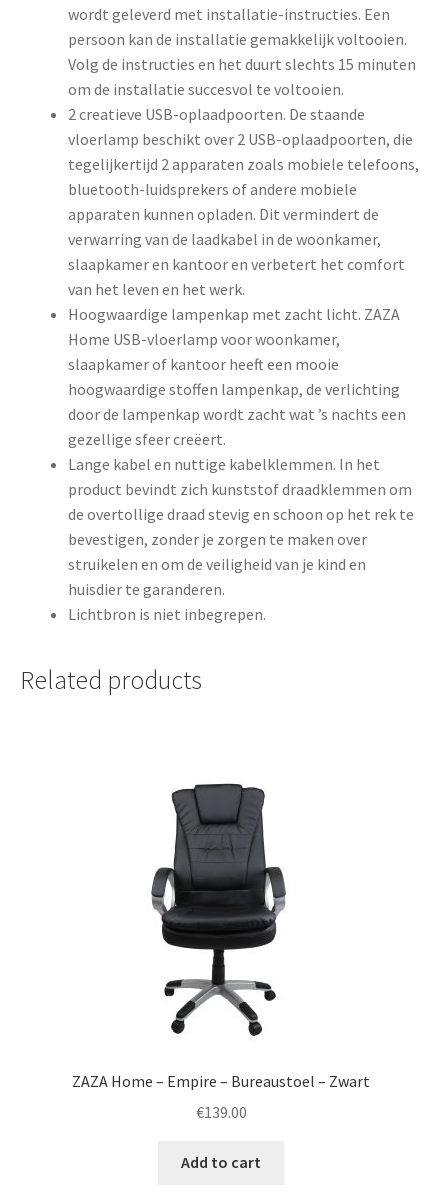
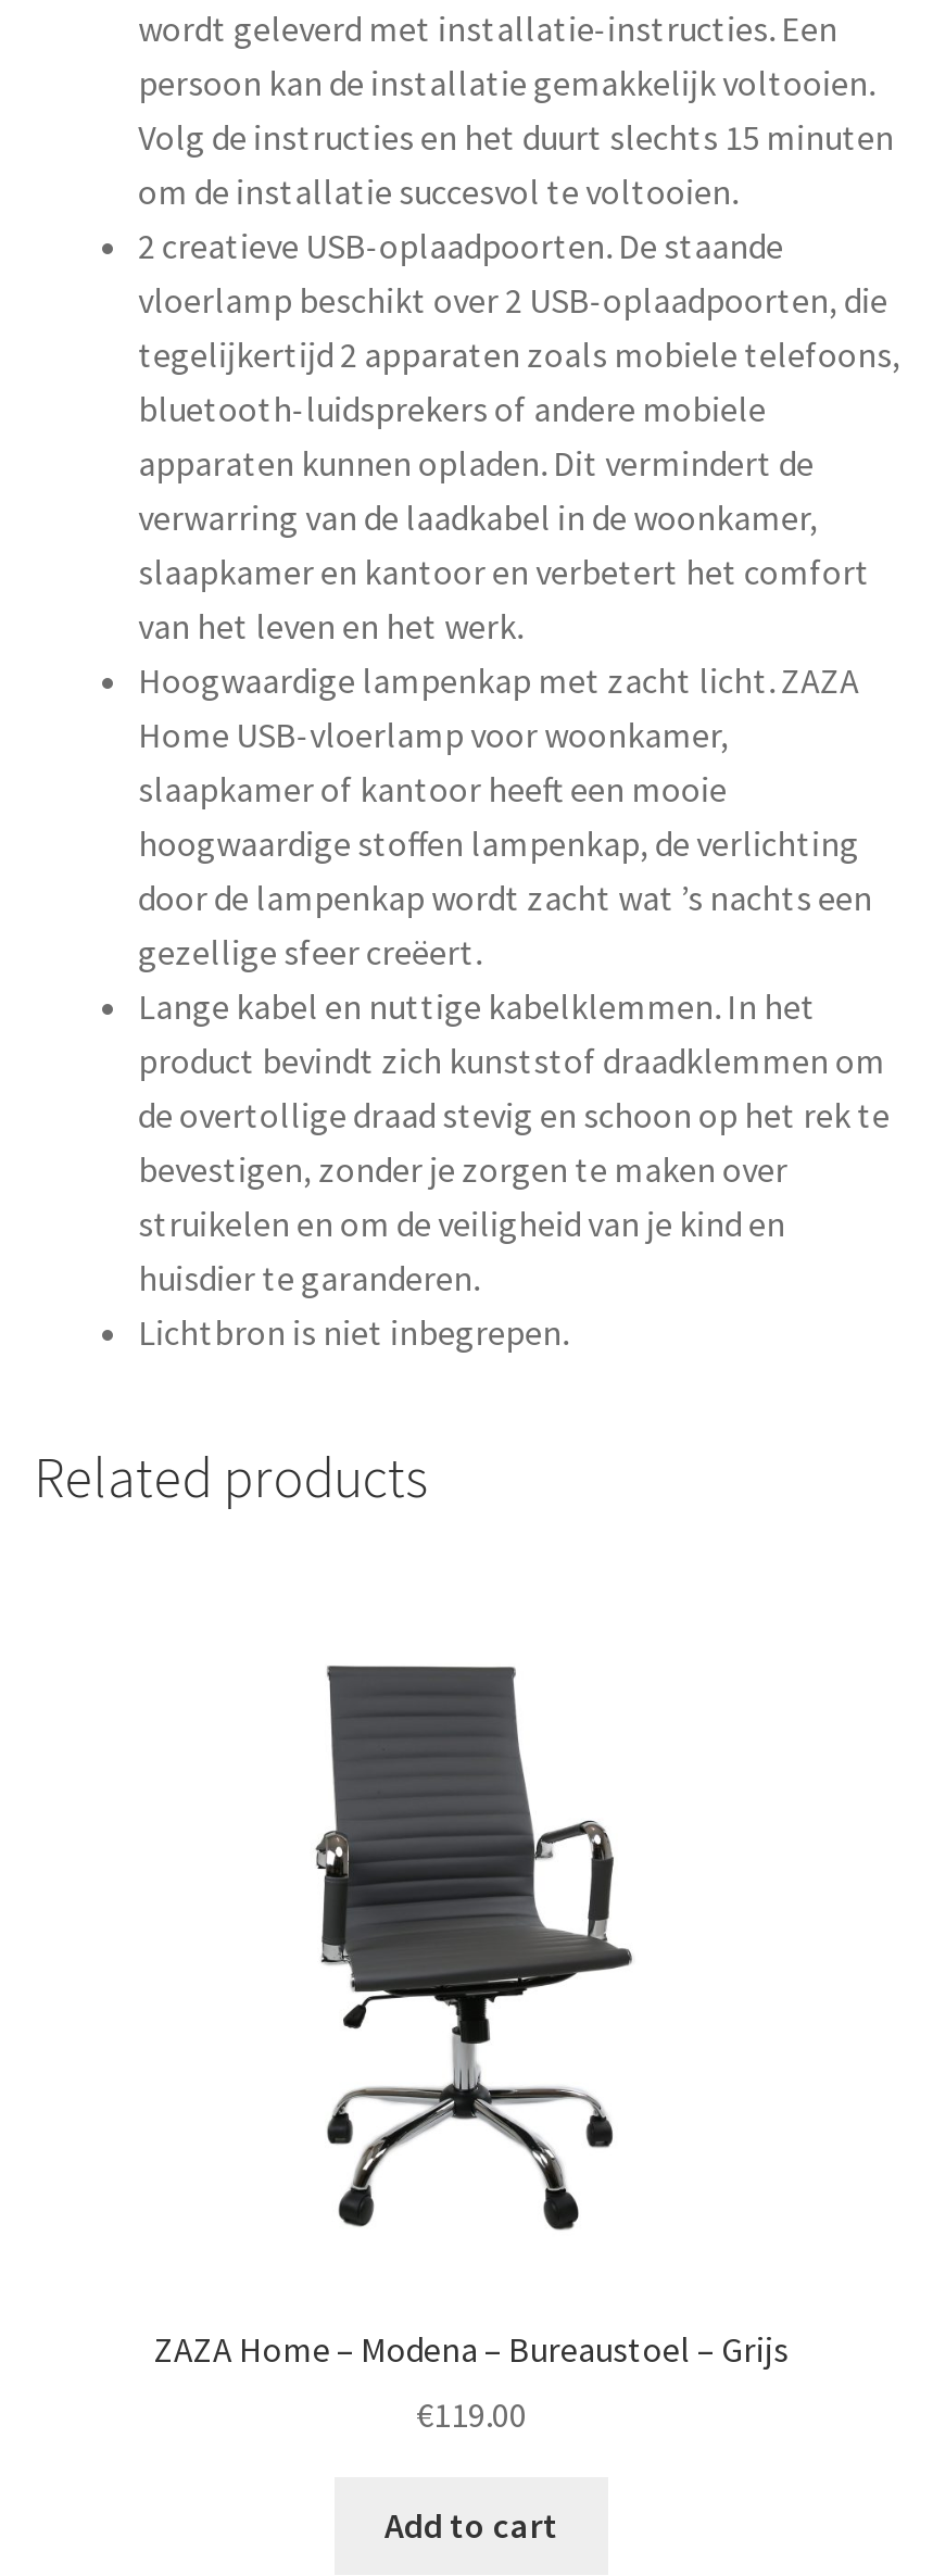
- [image]
- ZAZA Home – Empire – Bureaustoel – Zwart
+ [image]
+ ZAZA Home – Modena – Bureaustoel – Grijs

- €139.00
+ €119.00
